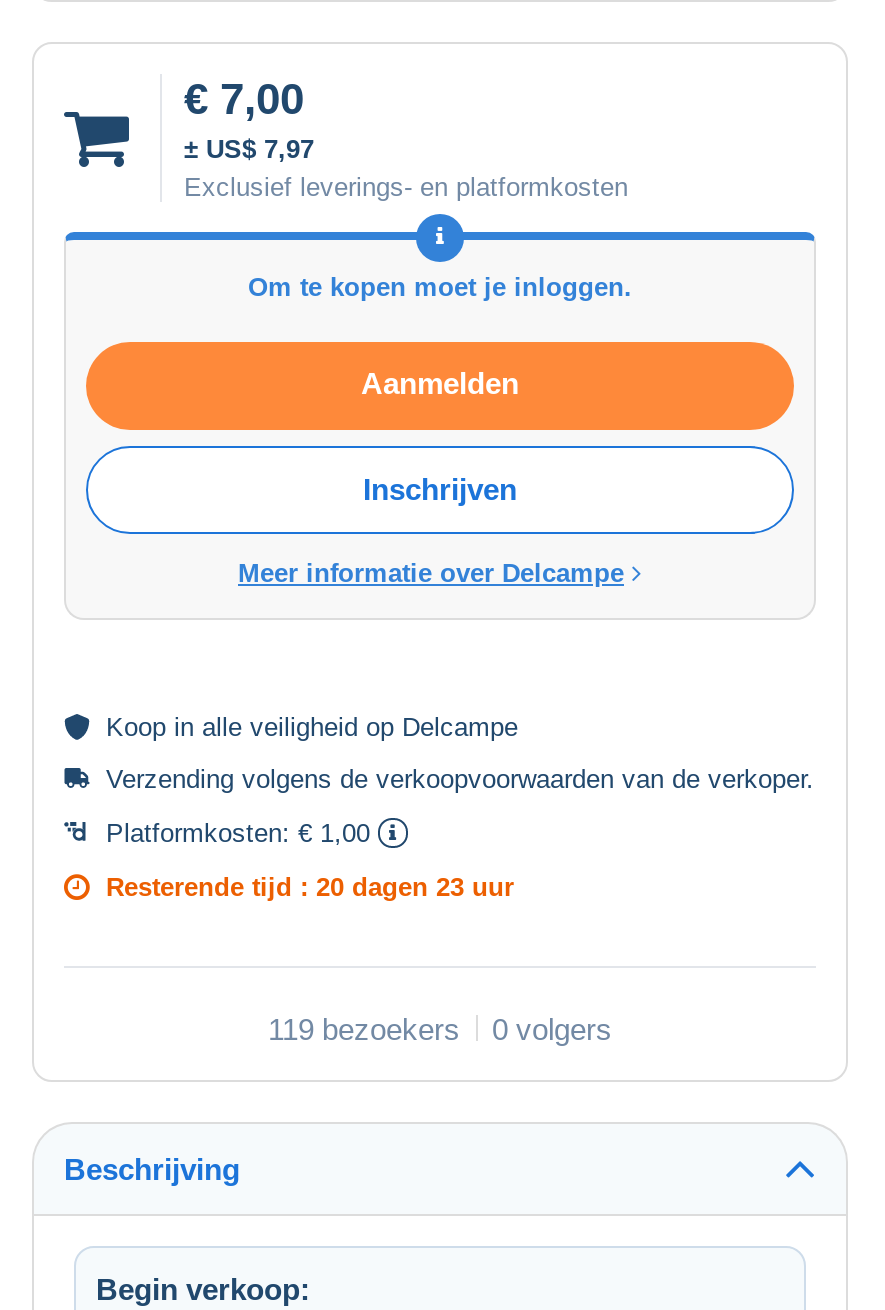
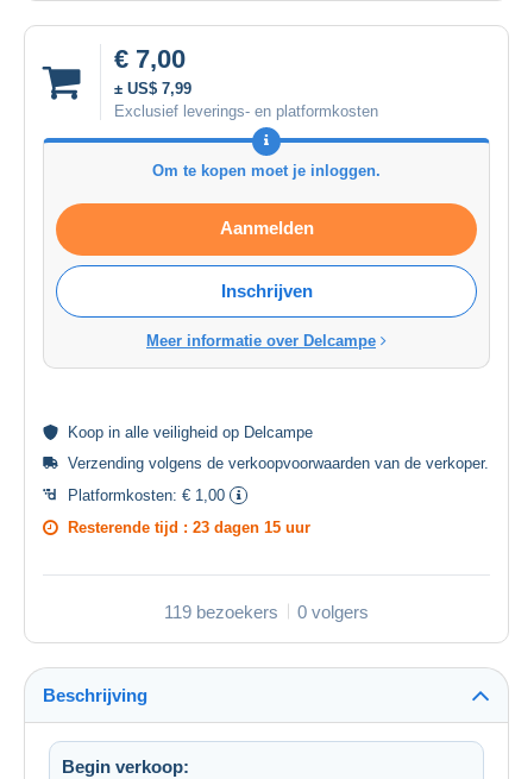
- ± US$ 7,97
+ ± US$ 7,99

- Resterende tijd : 20 dagen 23 uur
+ Resterende tijd : 23 dagen 15 uur
